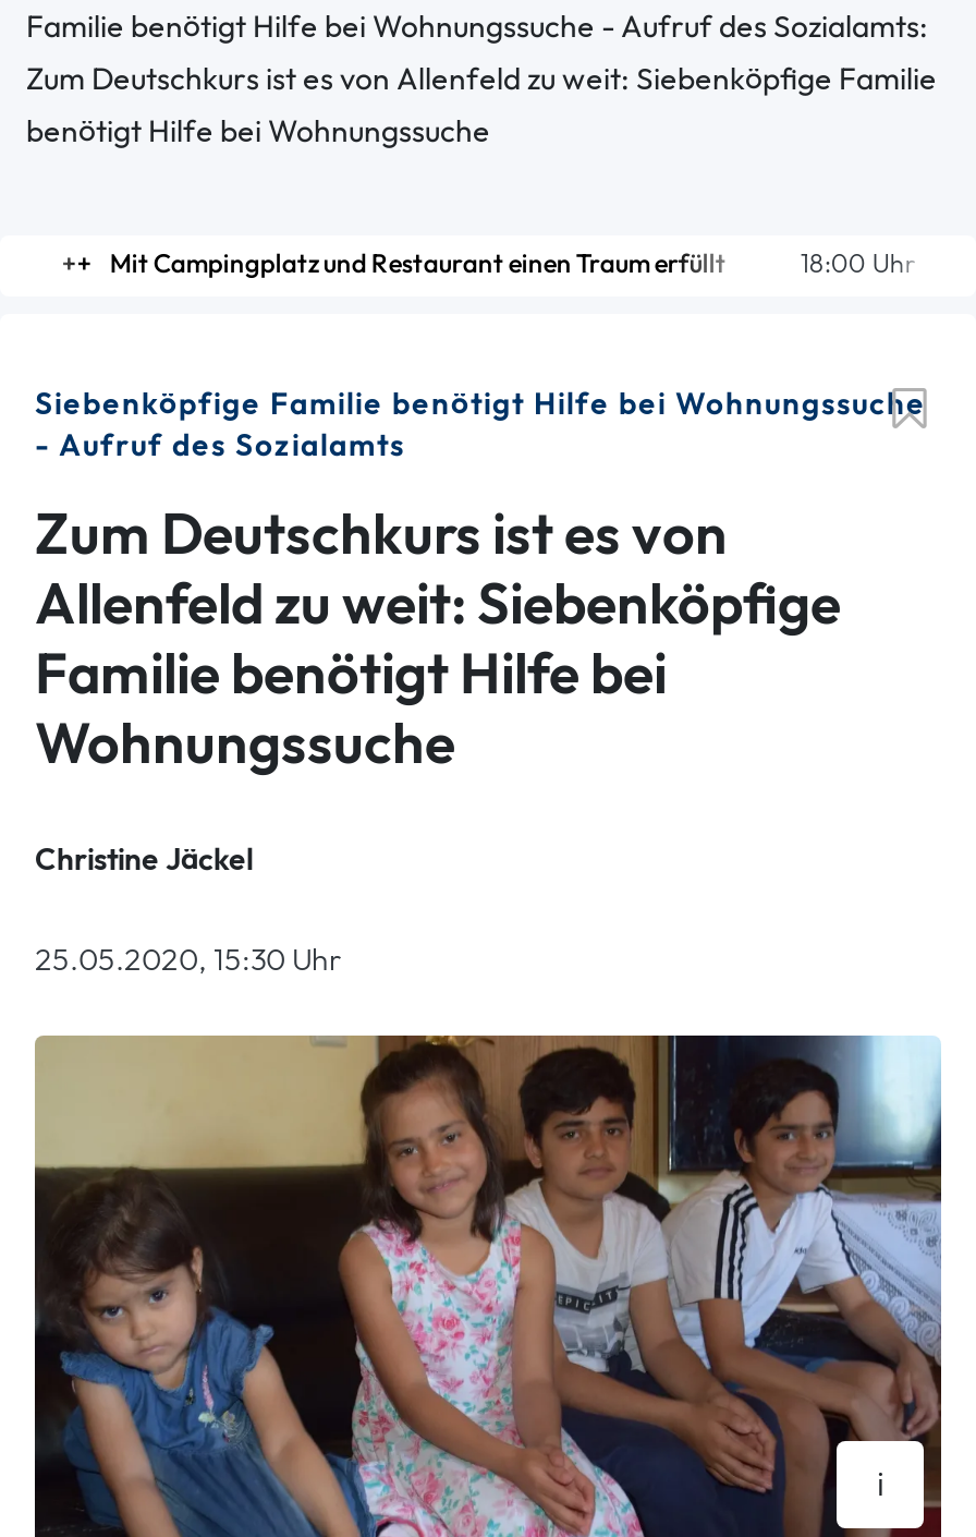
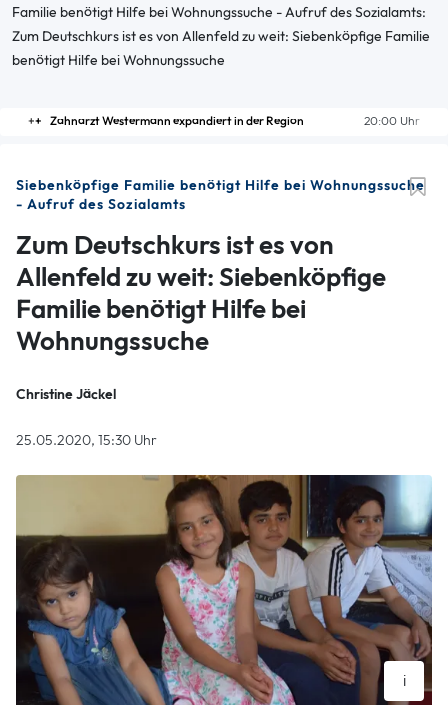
- 18:00 Uhr
- Mit Campingplatz und Restaurant einen Traum erfüllt
+ 20:00 Uhr
+ Zahnarzt Westermann expandiert in der Region
